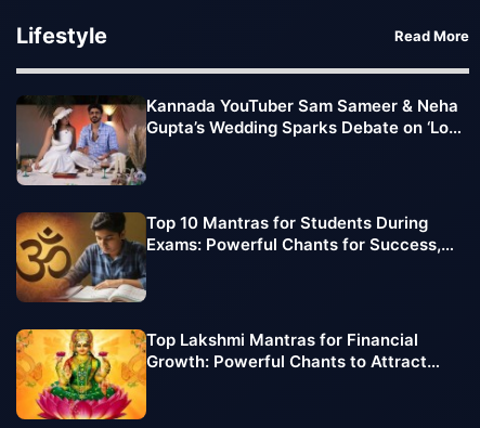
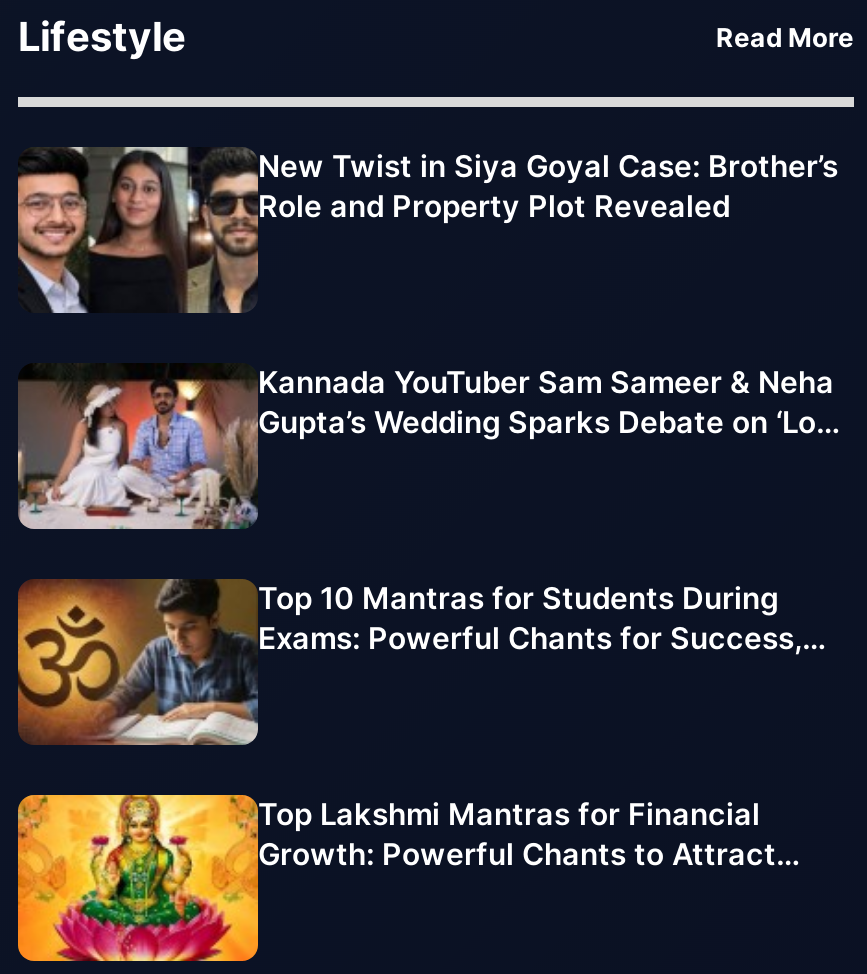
+ [image]
+ New Twist in Siya Goyal Case: Brother’s
+ Role and Property Plot Revealed
